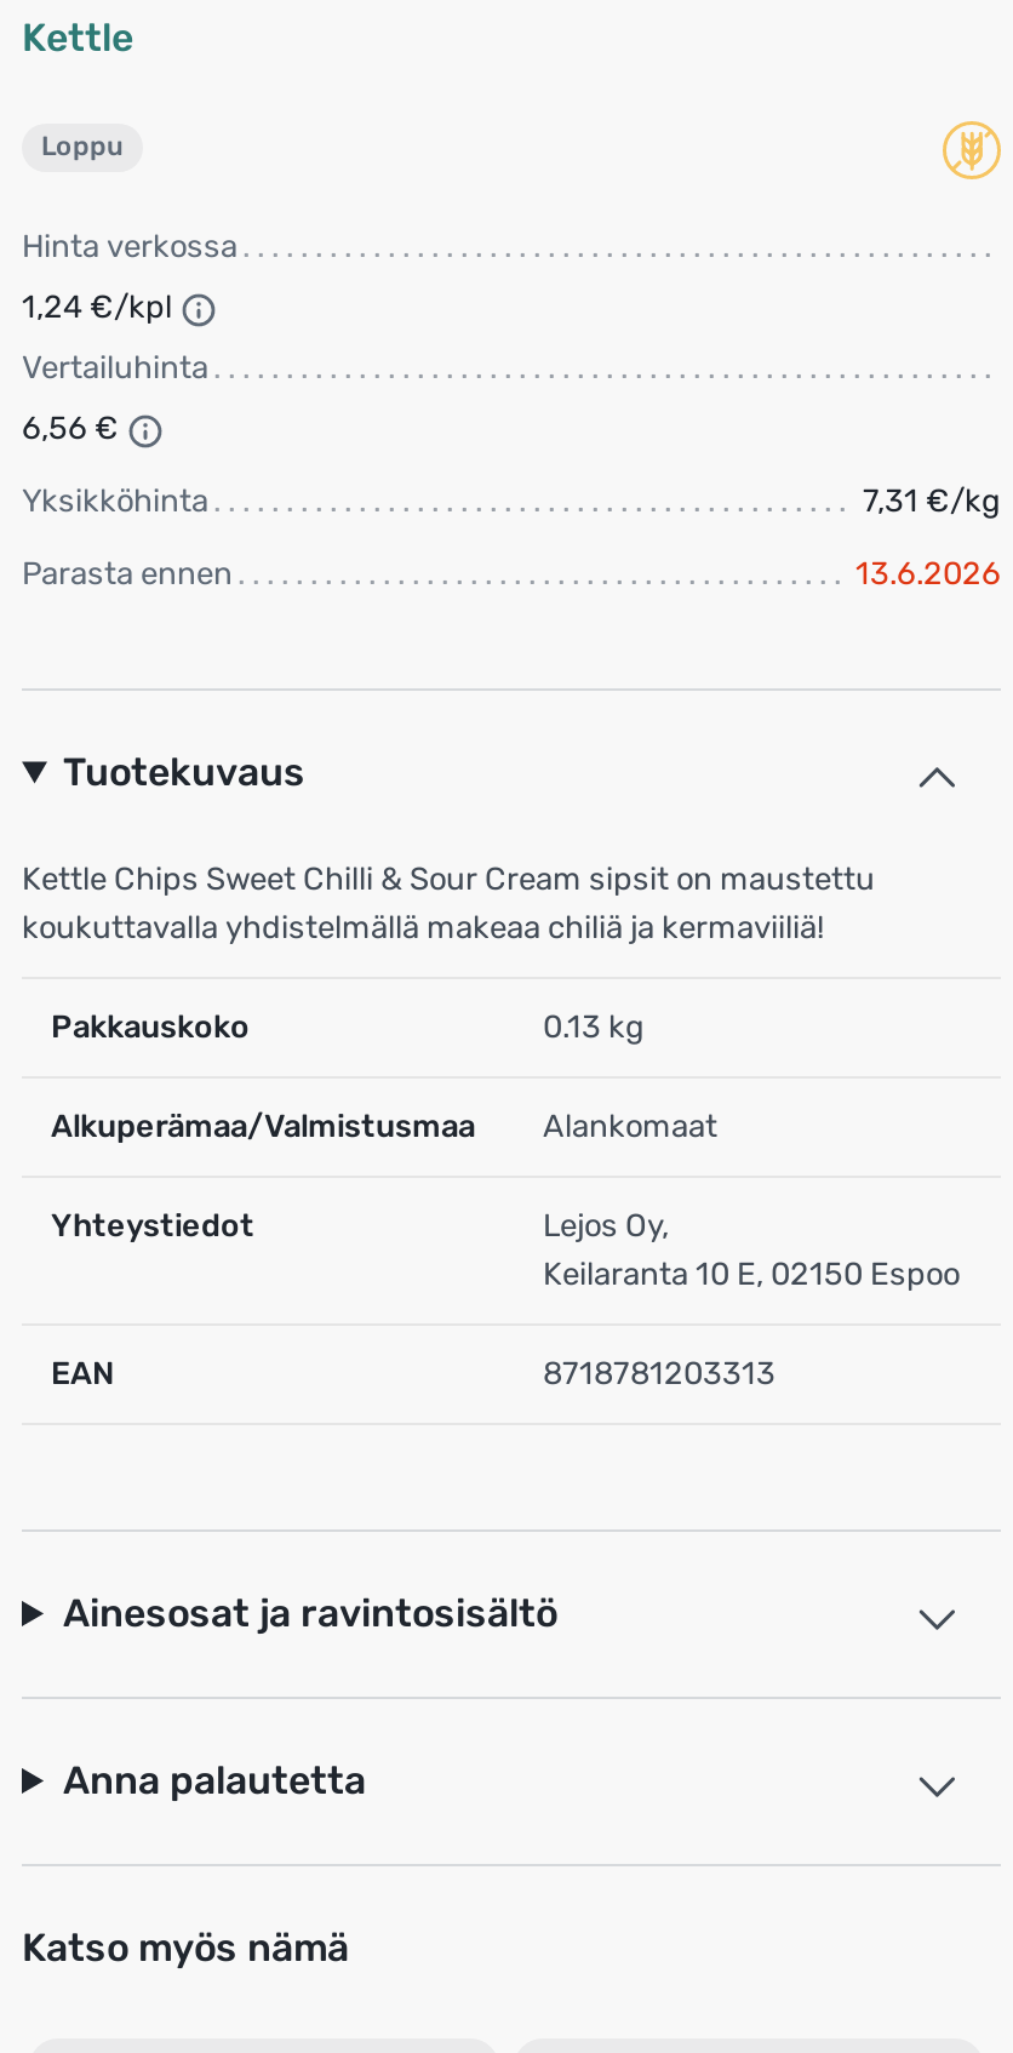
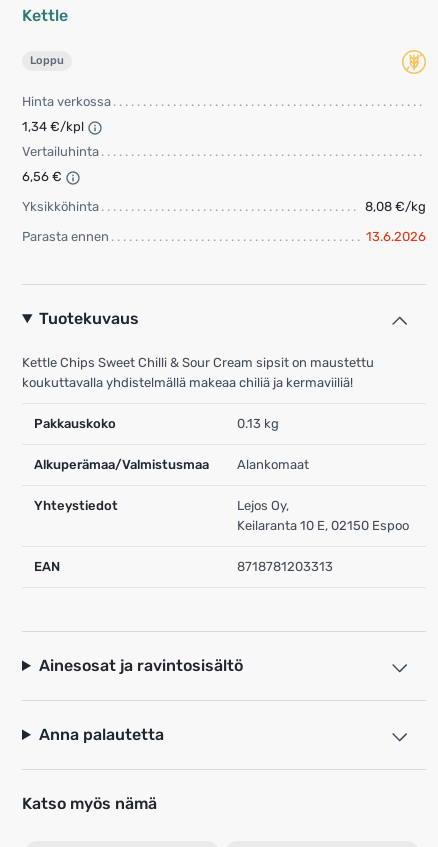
- 1,24 €/kpl
+ 1,34 €/kpl

- 7,31 €/kg
+ 8,08 €/kg
